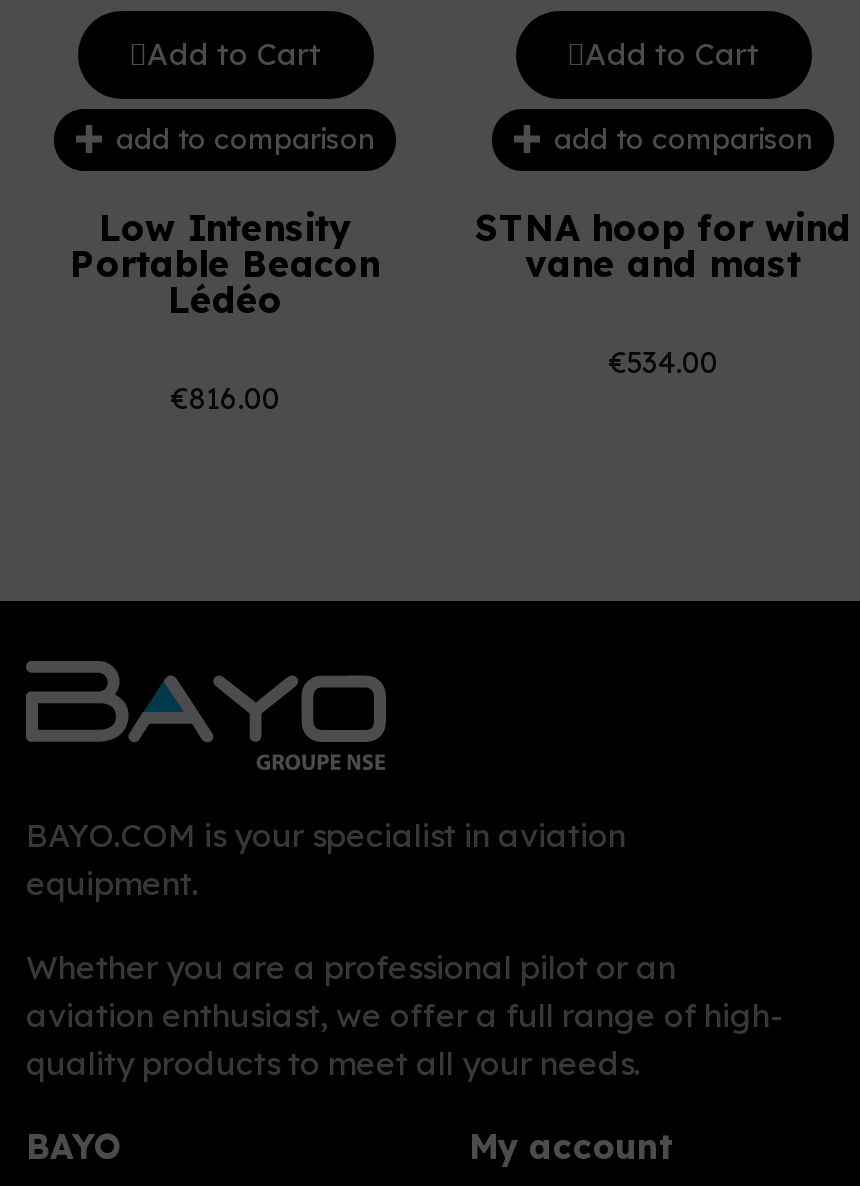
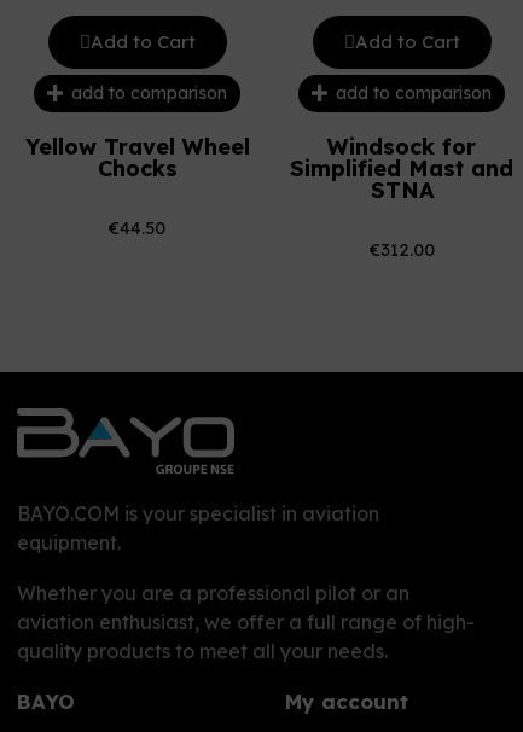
- Low Intensity
- Portable Beacon
- Lédéo
+ Yellow Travel Wheel
+ Chocks

- STNA hoop for wind
- vane and mast
+ Windsock for
+ Simplified Mast and
+ STNA

- €534.00
+ €312.00

- €816.00
+ €44.50
